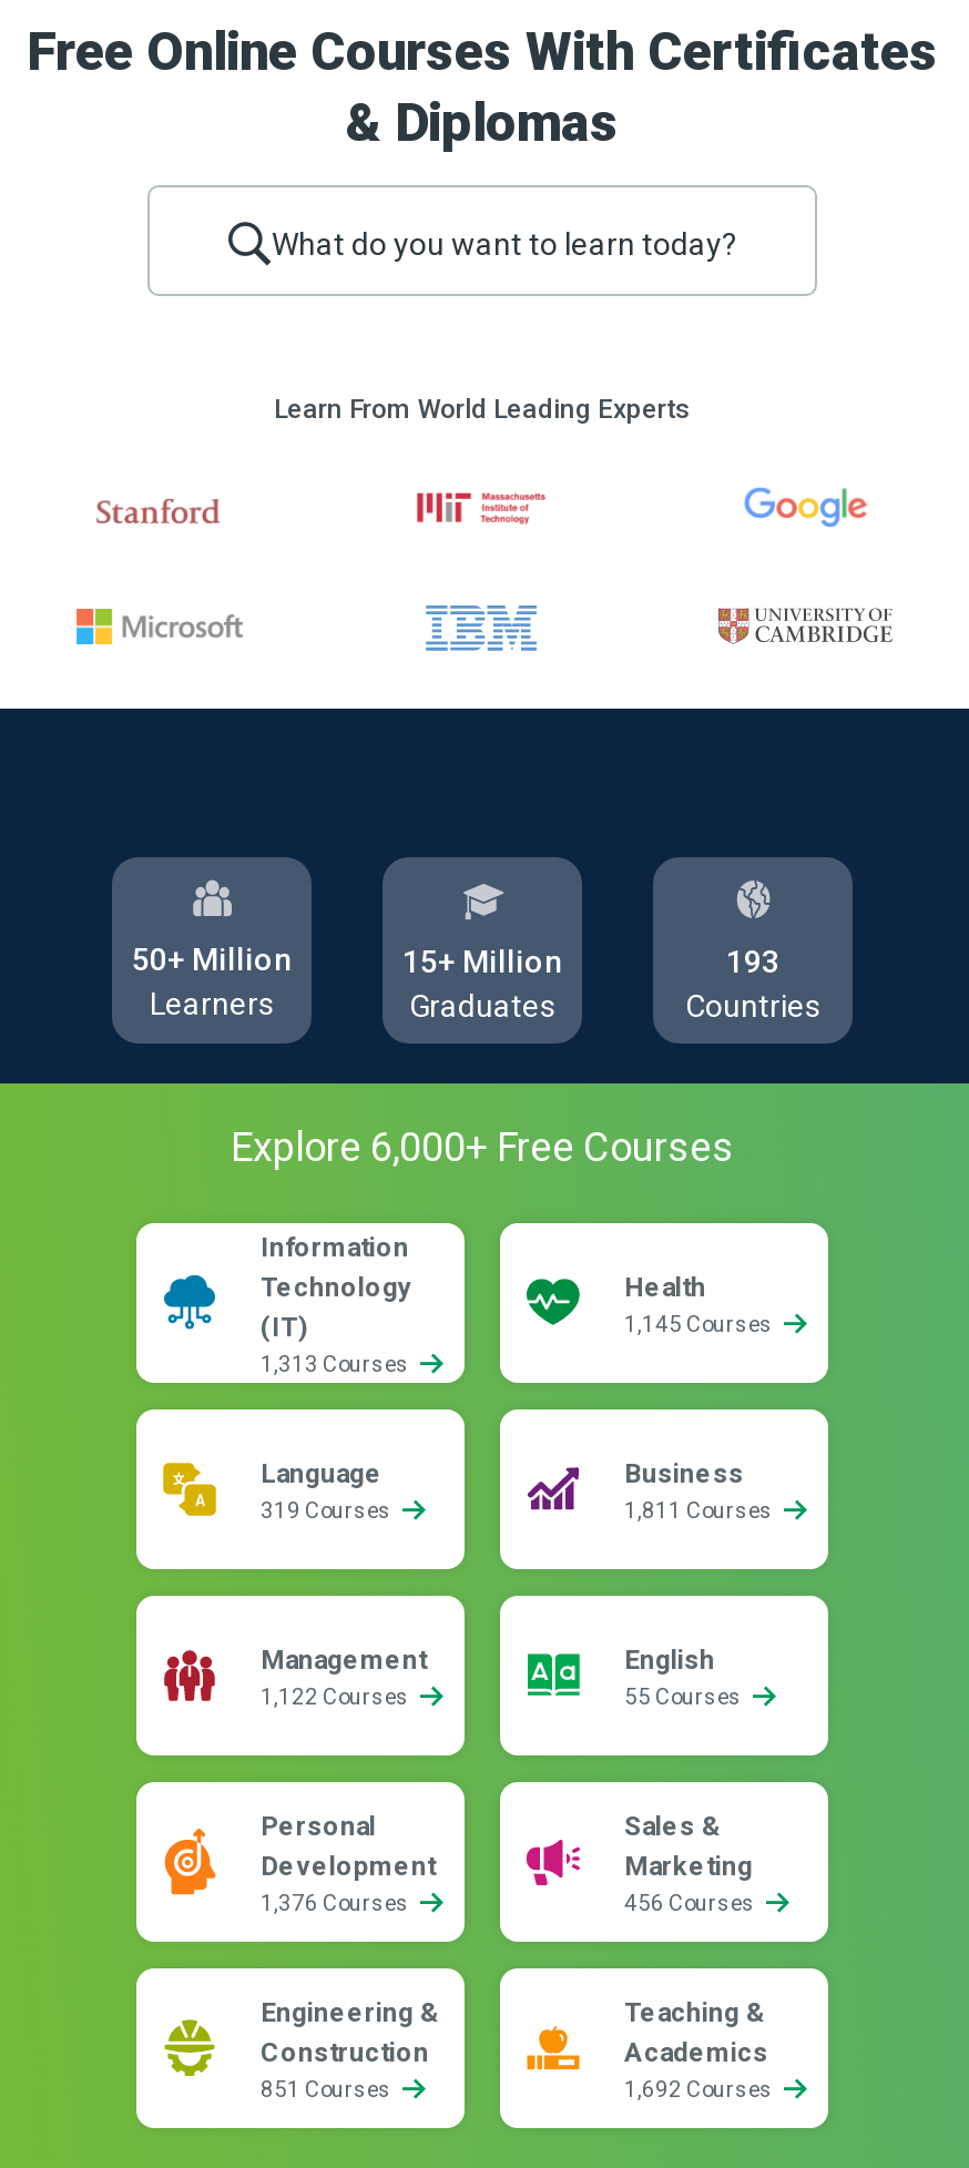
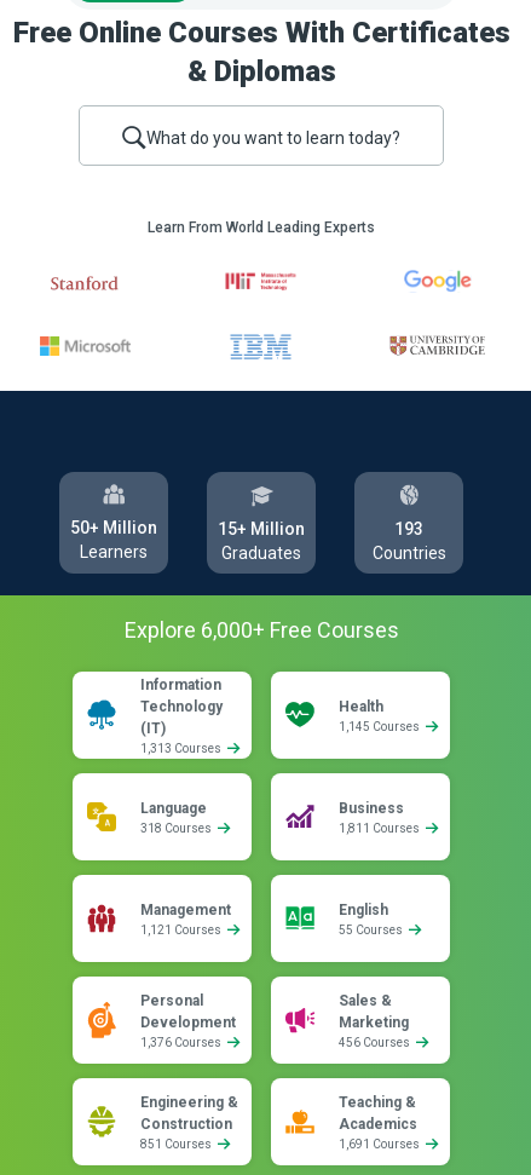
- 319 Courses
+ 318 Courses

- 1,122 Courses
+ 1,121 Courses

- 1,692 Courses
+ 1,691 Courses
